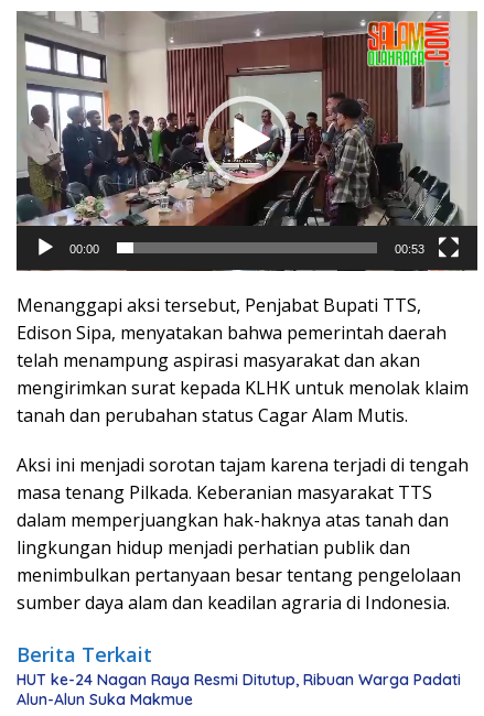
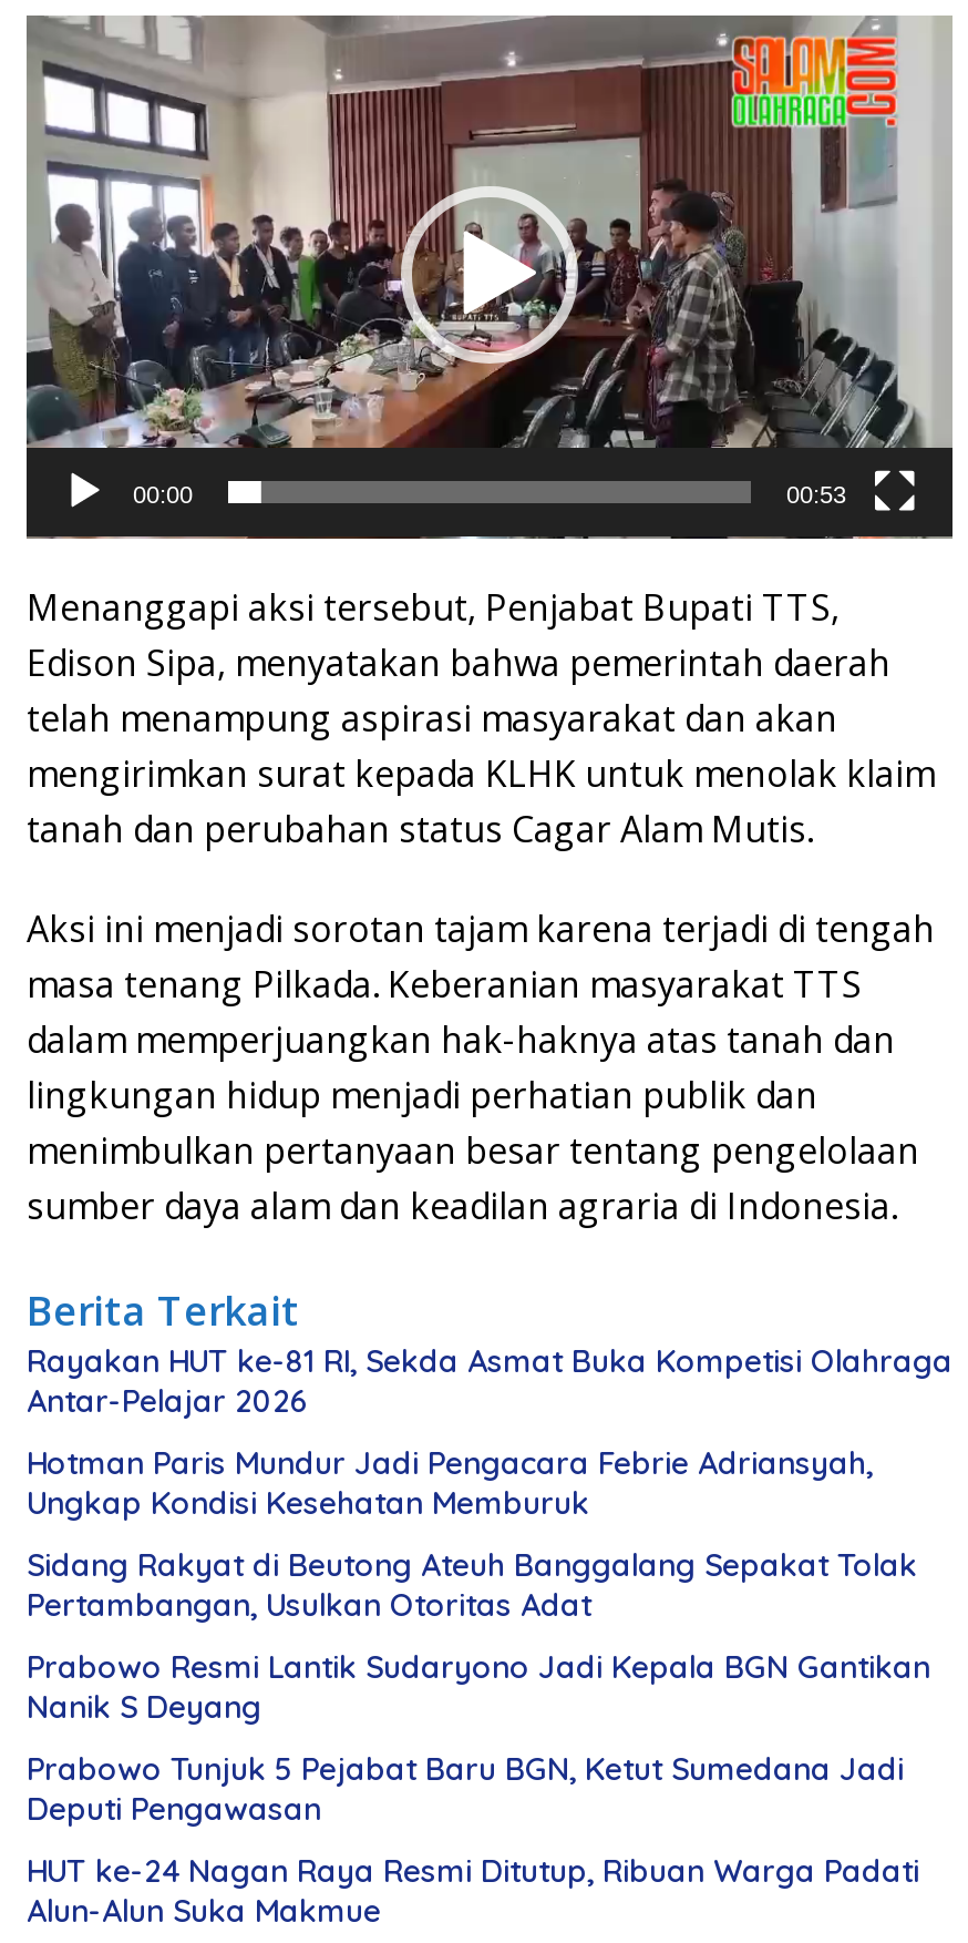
+ Rayakan HUT ke-81 RI, Sekda Asmat Buka Kompetisi Olahraga
+ Antar-Pelajar 2026
+ Hotman Paris Mundur Jadi Pengacara Febrie Adriansyah,
+ Ungkap Kondisi Kesehatan Memburuk
+ Sidang Rakyat di Beutong Ateuh Banggalang Sepakat Tolak
+ Pertambangan, Usulkan Otoritas Adat
+ Prabowo Resmi Lantik Sudaryono Jadi Kepala BGN Gantikan
+ Nanik S Deyang
+ Prabowo Tunjuk 5 Pejabat Baru BGN, Ketut Sumedana Jadi
+ Deputi Pengawasan
